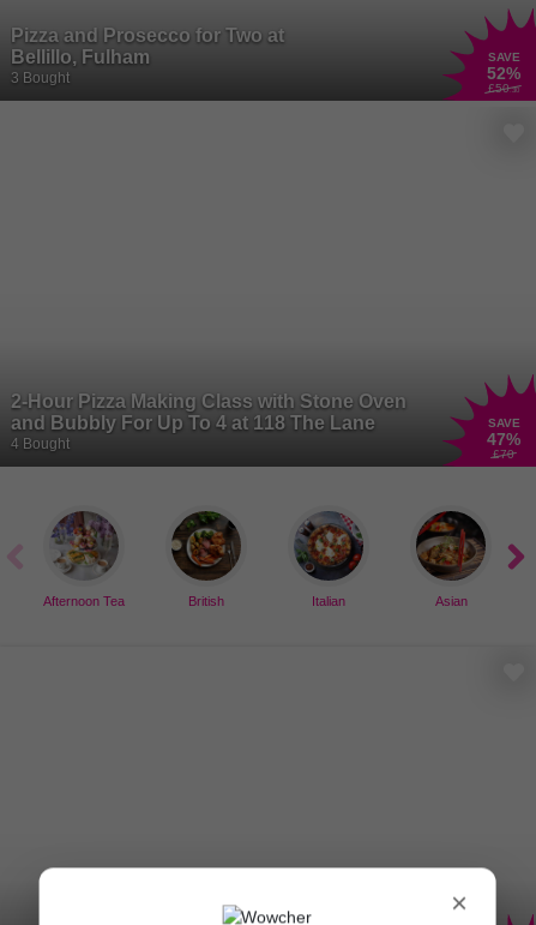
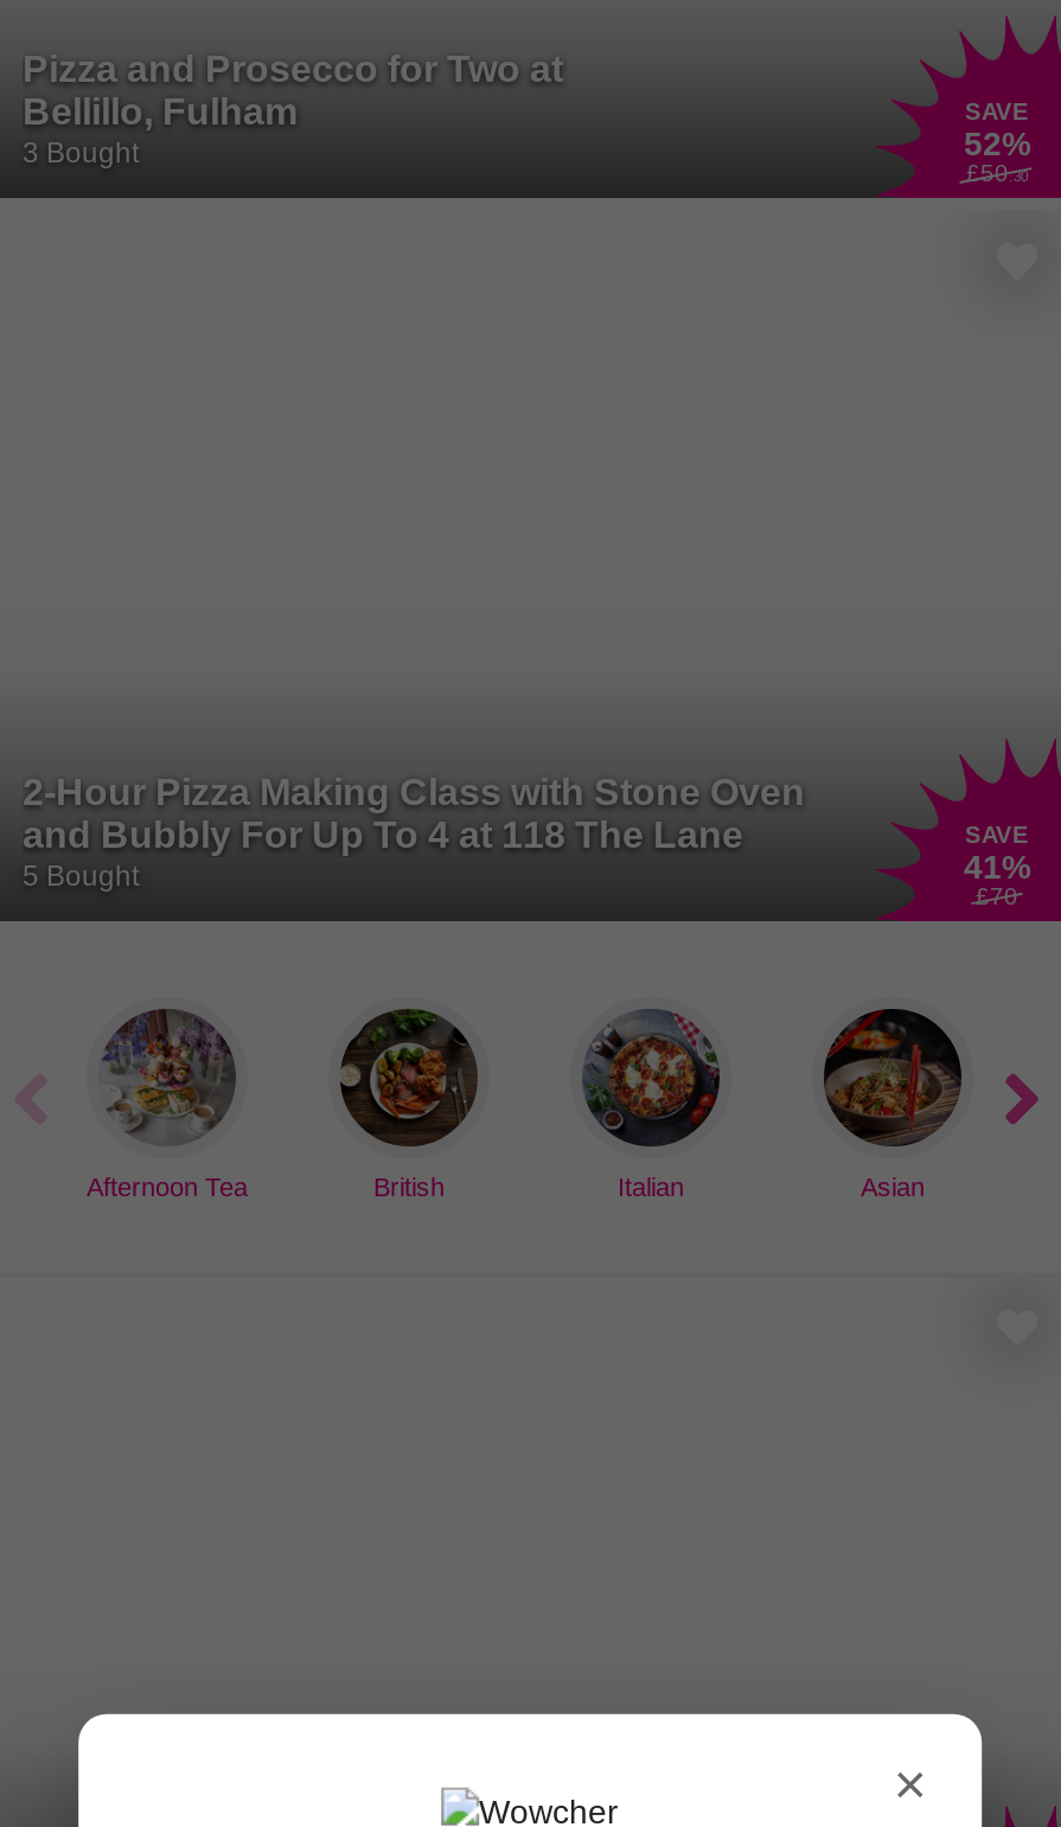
- 4 Bought
+ 5 Bought

- 47%
+ 41%
